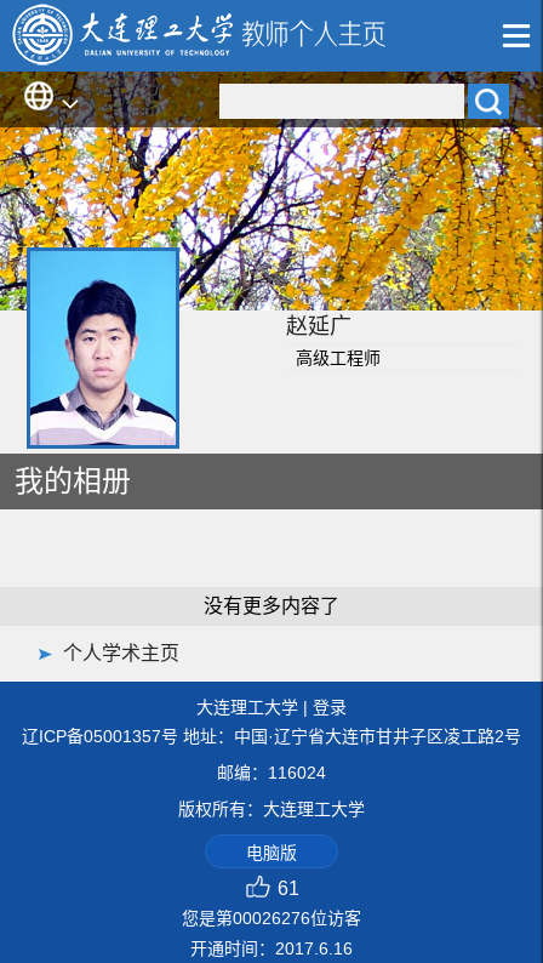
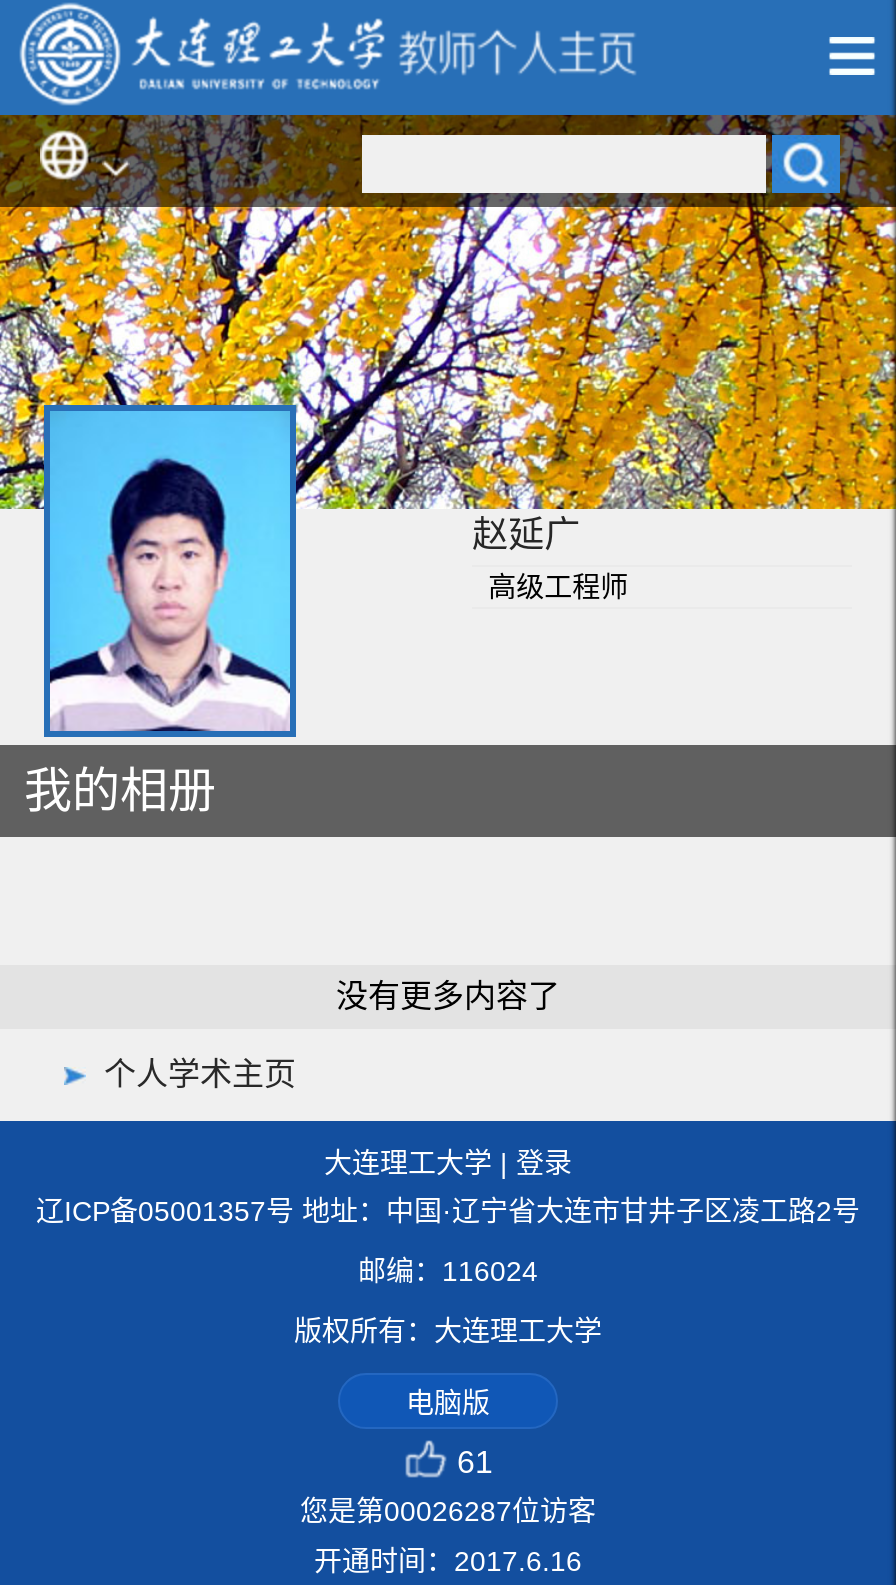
- 您是第00026276位访客
+ 您是第00026287位访客
